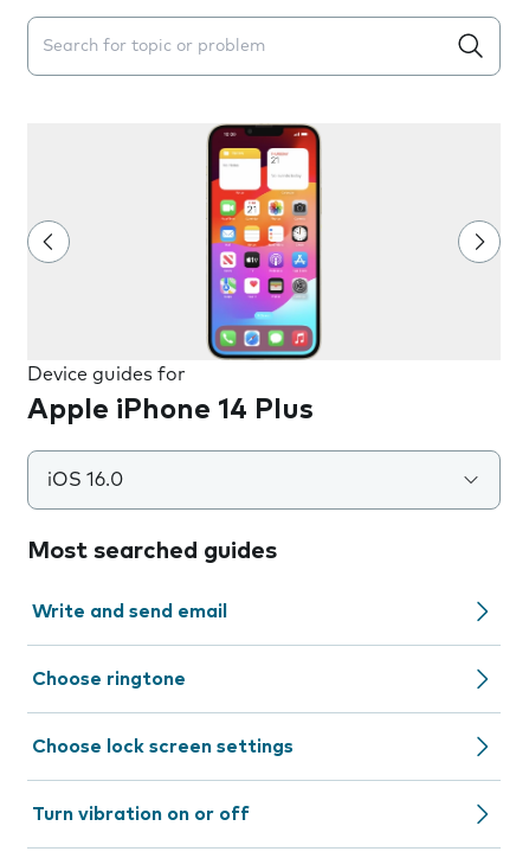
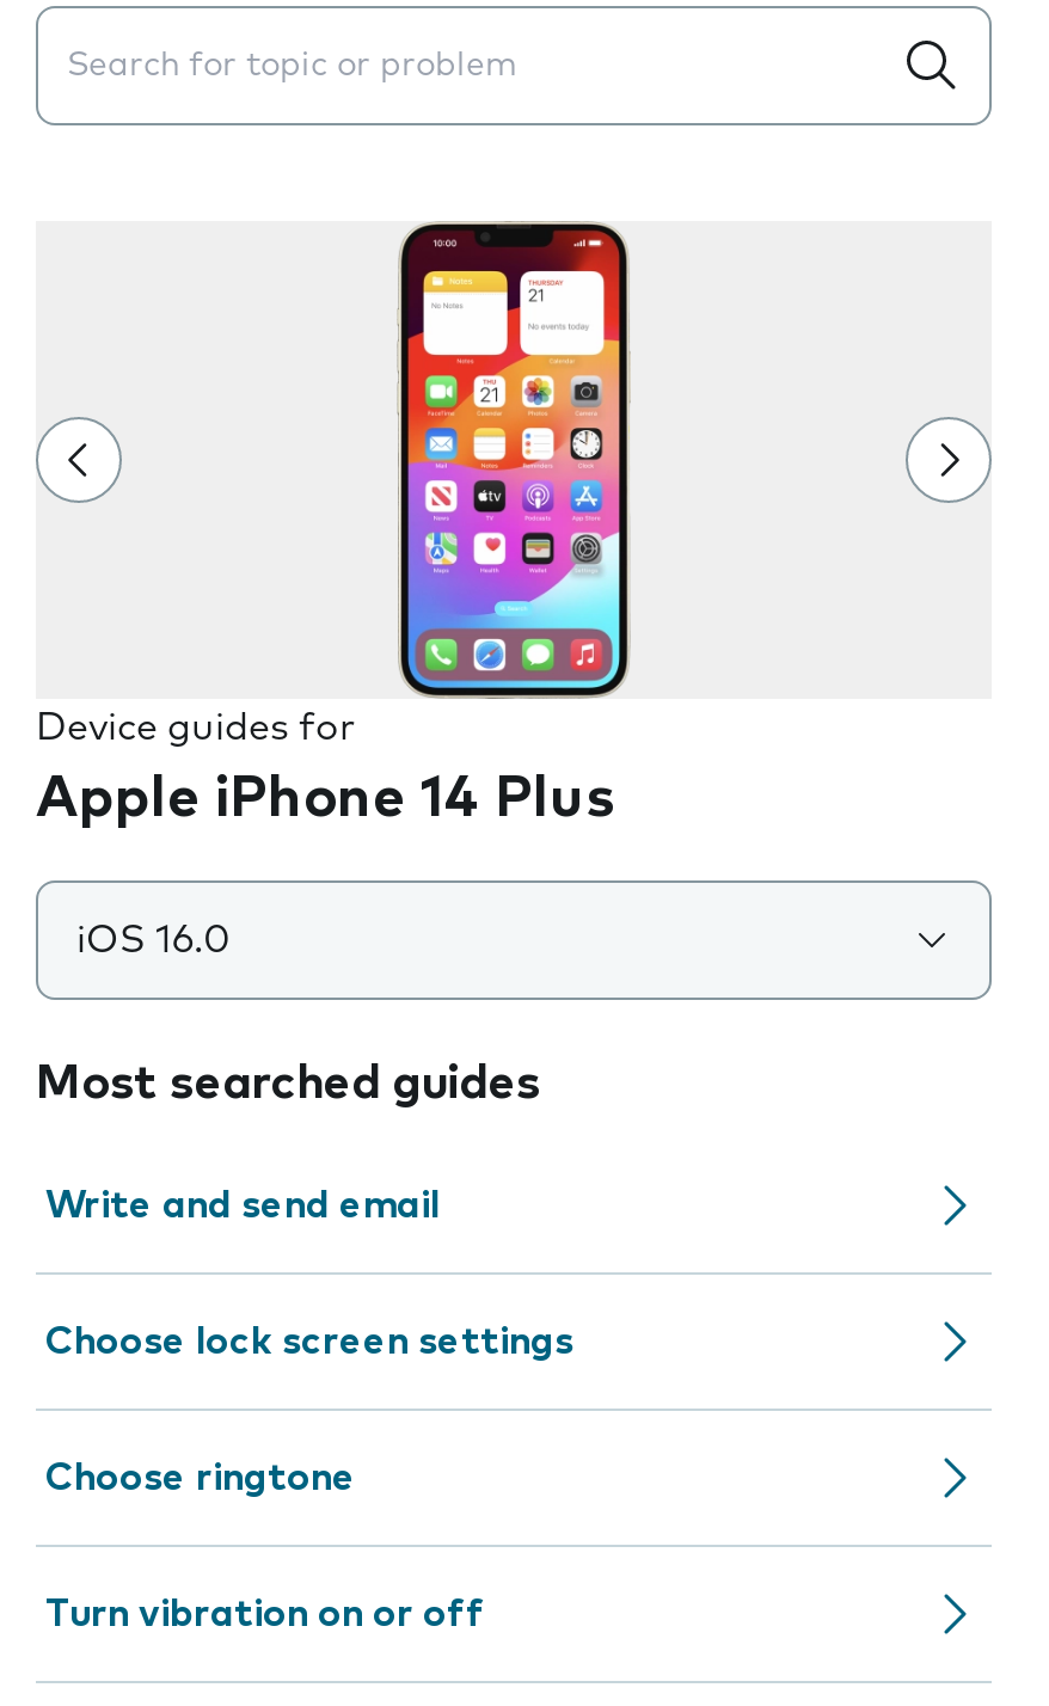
moved down: Choose ringtone

moved up: Choose lock screen settings
